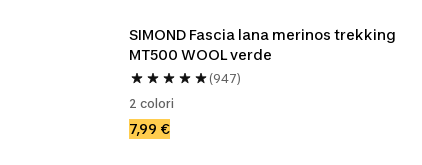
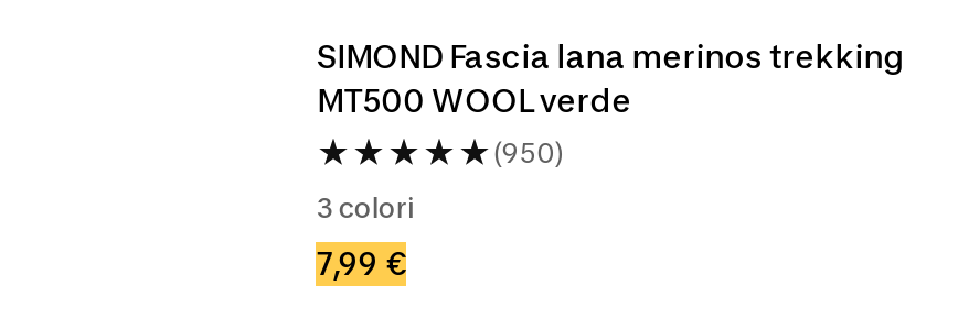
- (947)
+ (950)

- 2 colori
+ 3 colori
